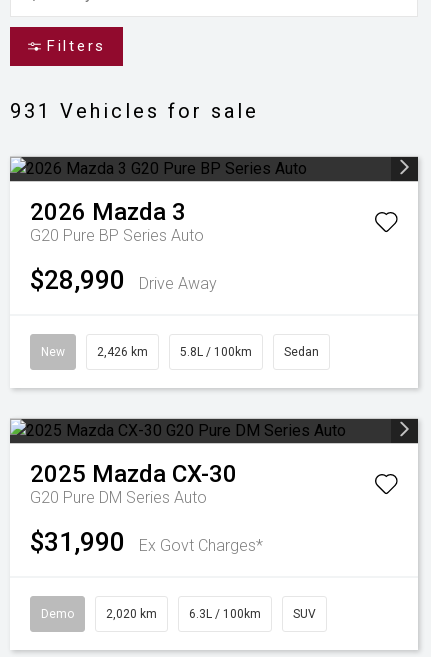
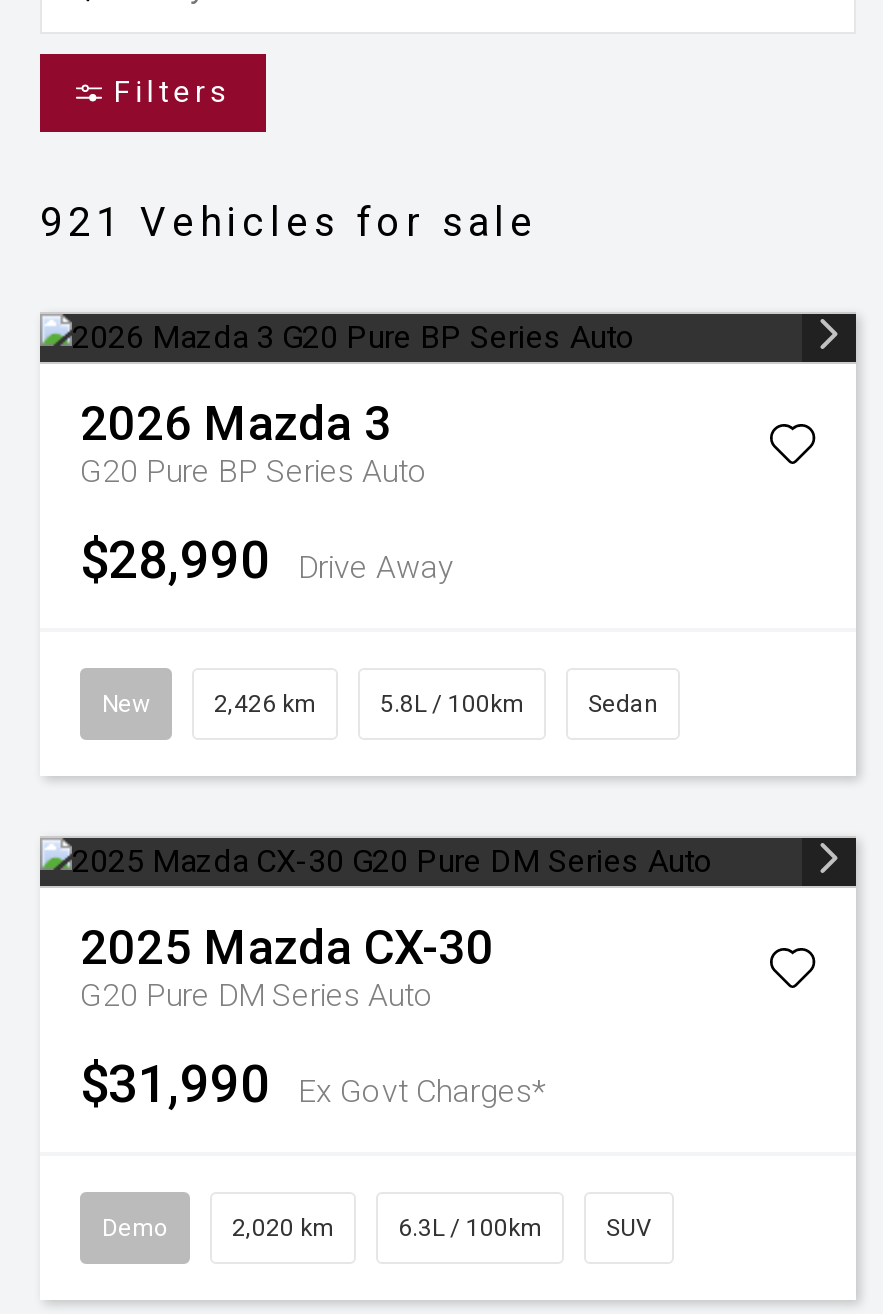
- 931 Vehicles for sale
+ 921 Vehicles for sale
